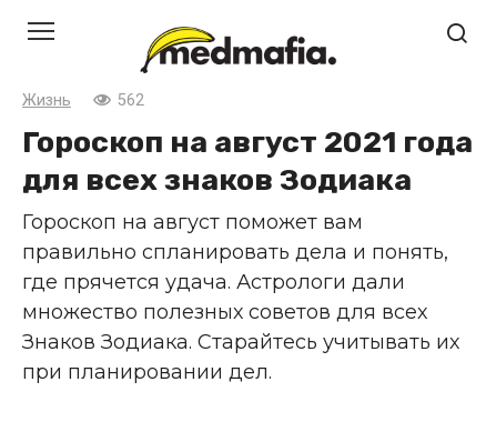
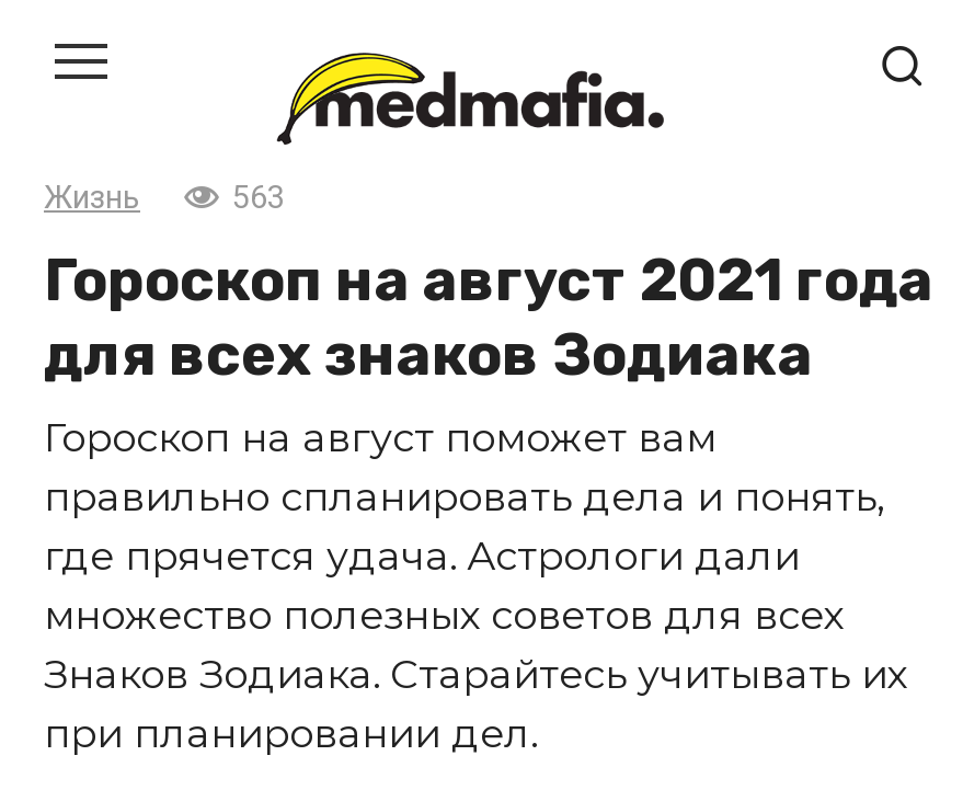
- 562
+ 563
